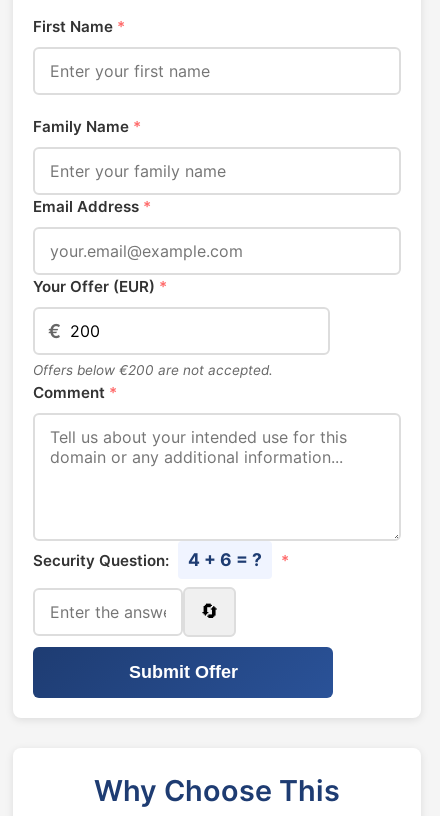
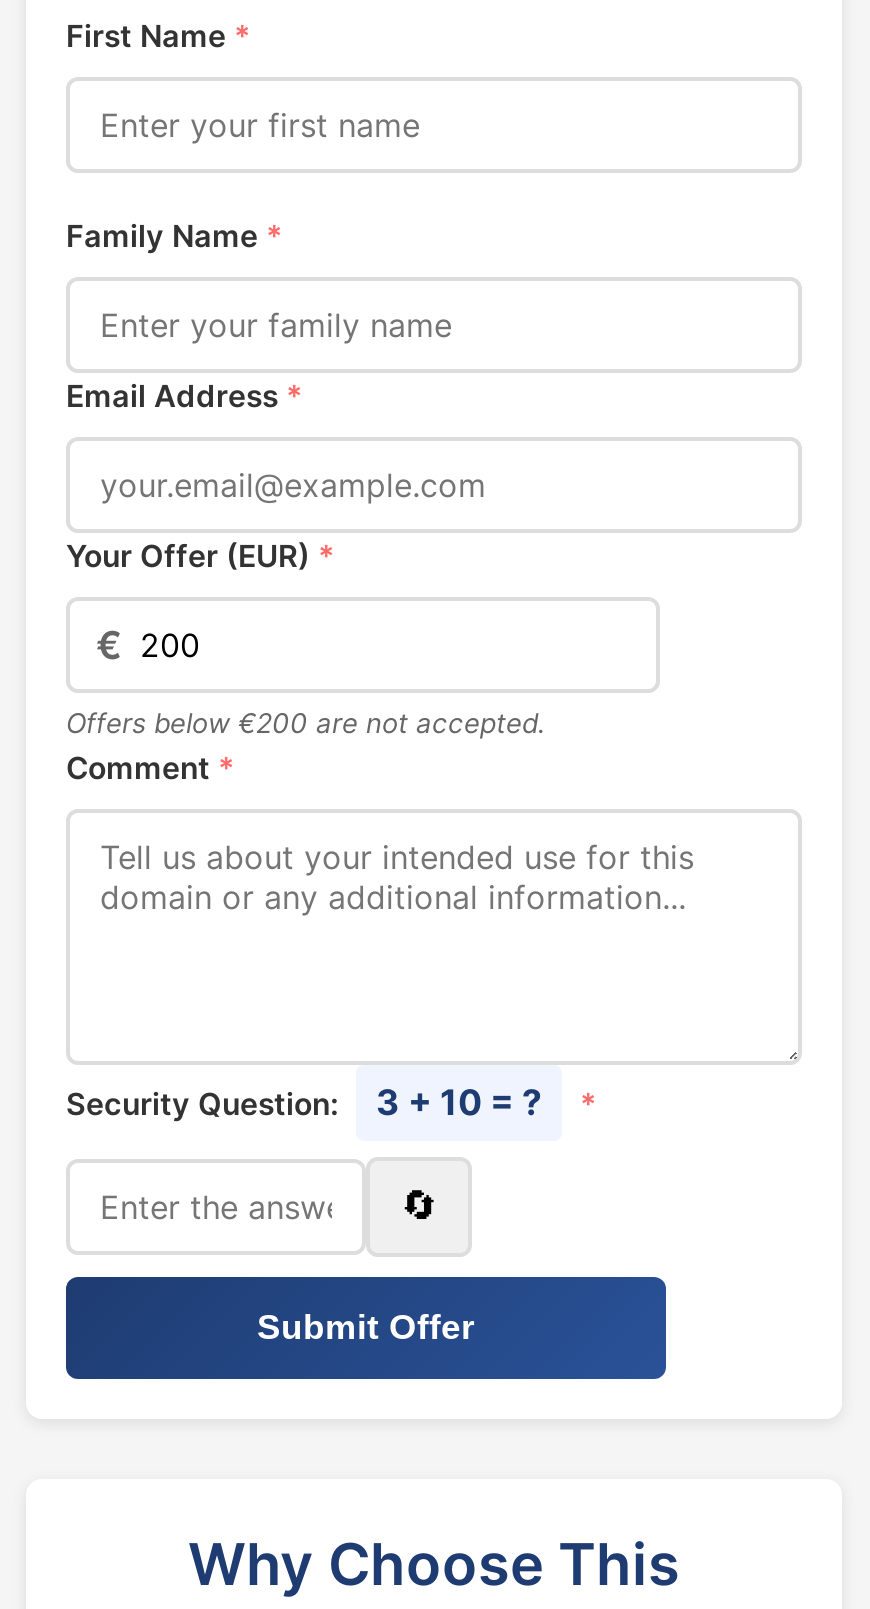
- 4 + 6 = ?
+ 3 + 10 = ?
